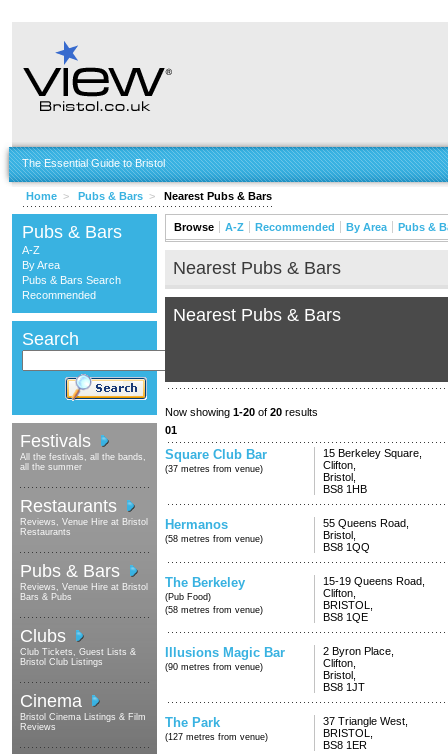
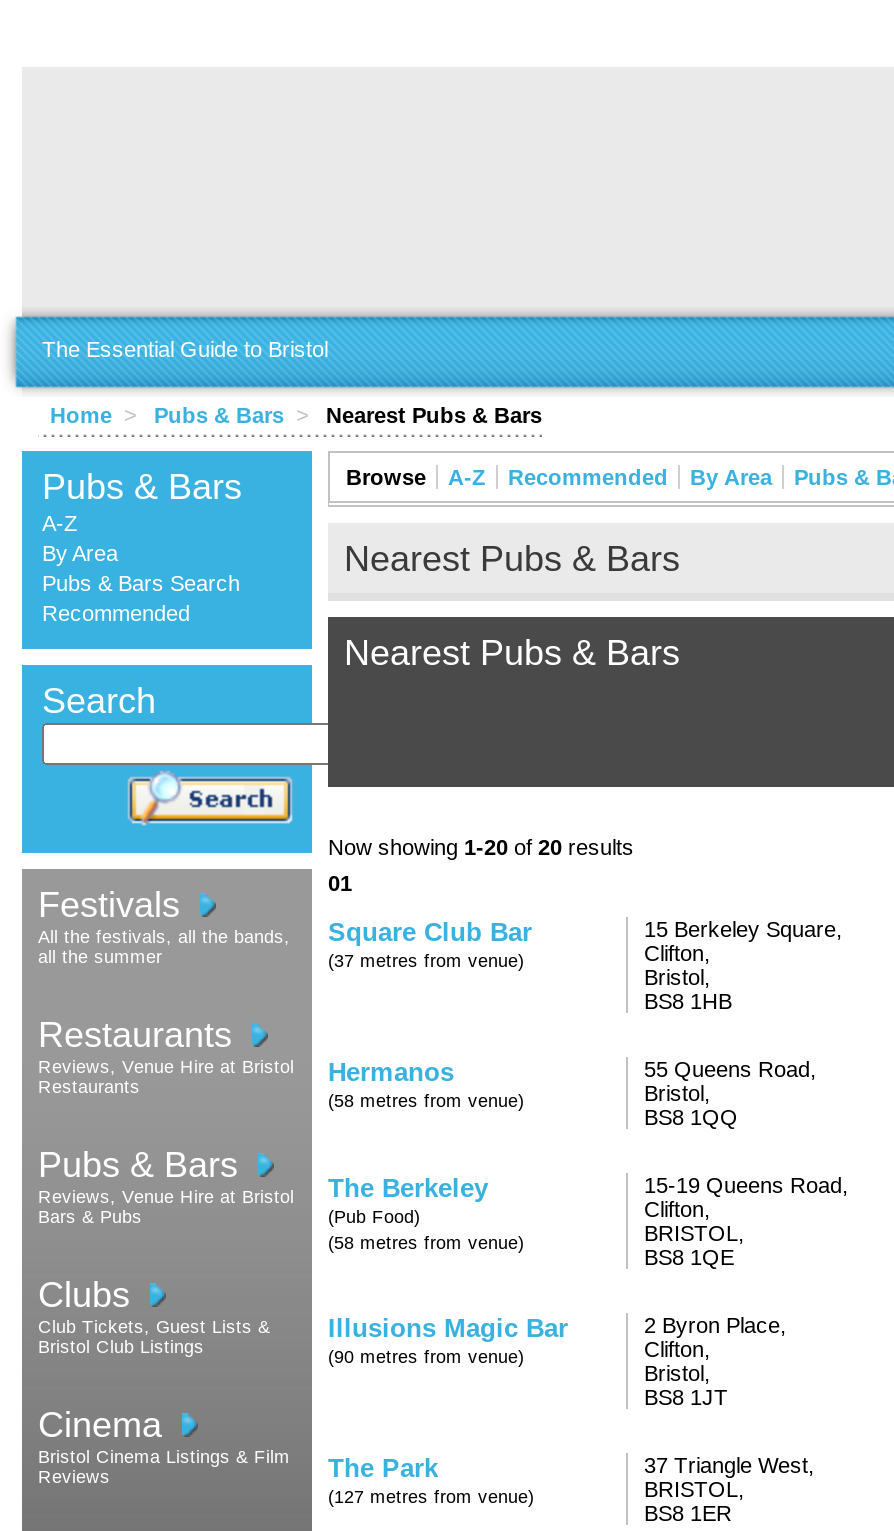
- [image]
